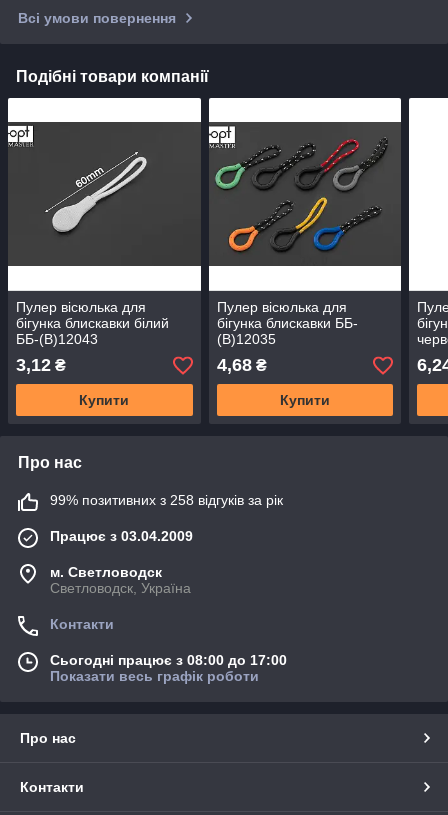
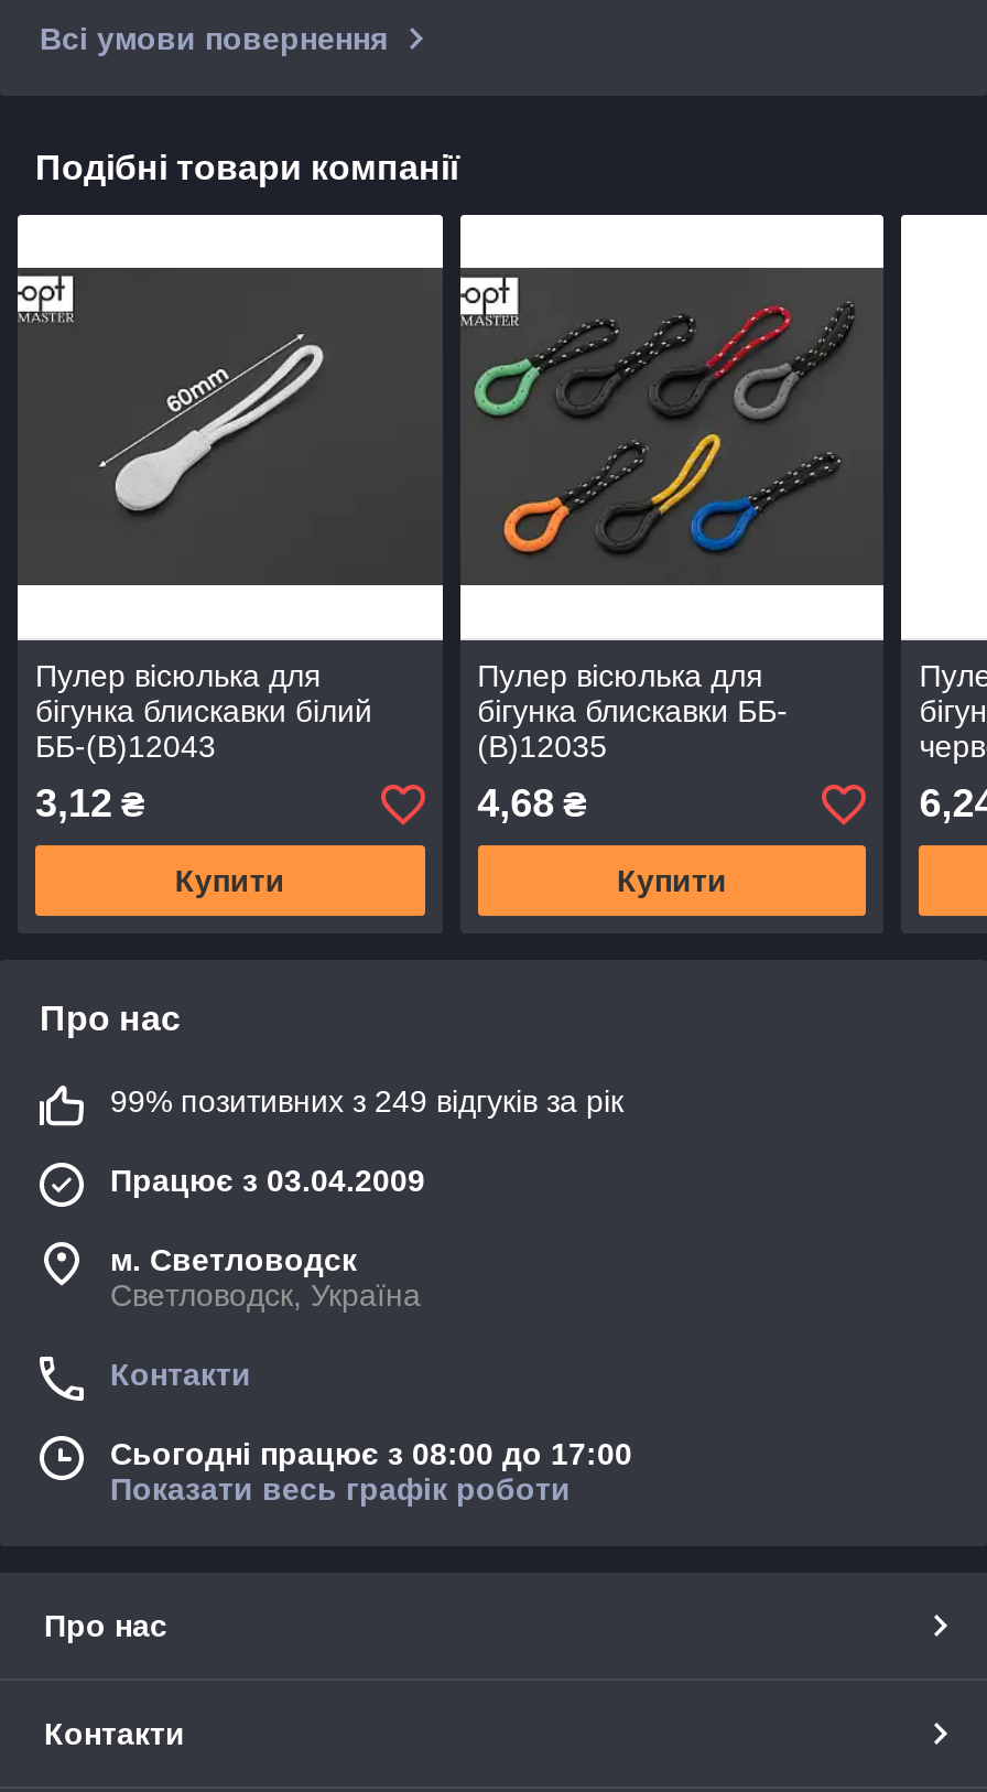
- 99% позитивних з 258 відгуків за рік
+ 99% позитивних з 249 відгуків за рік
